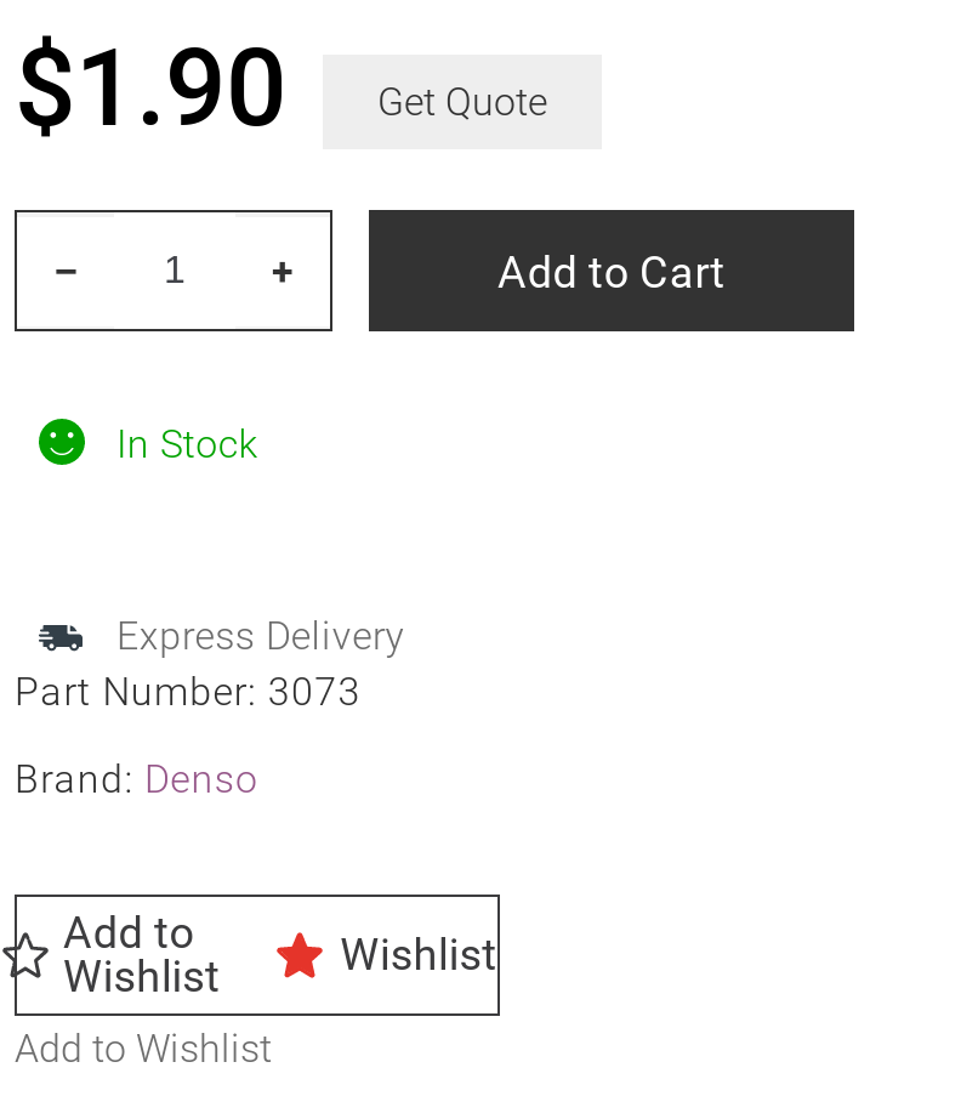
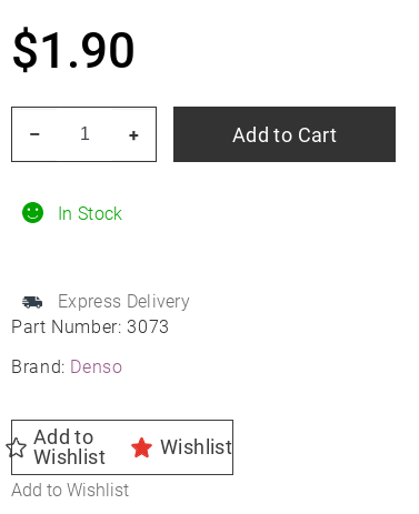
- Get Quote
